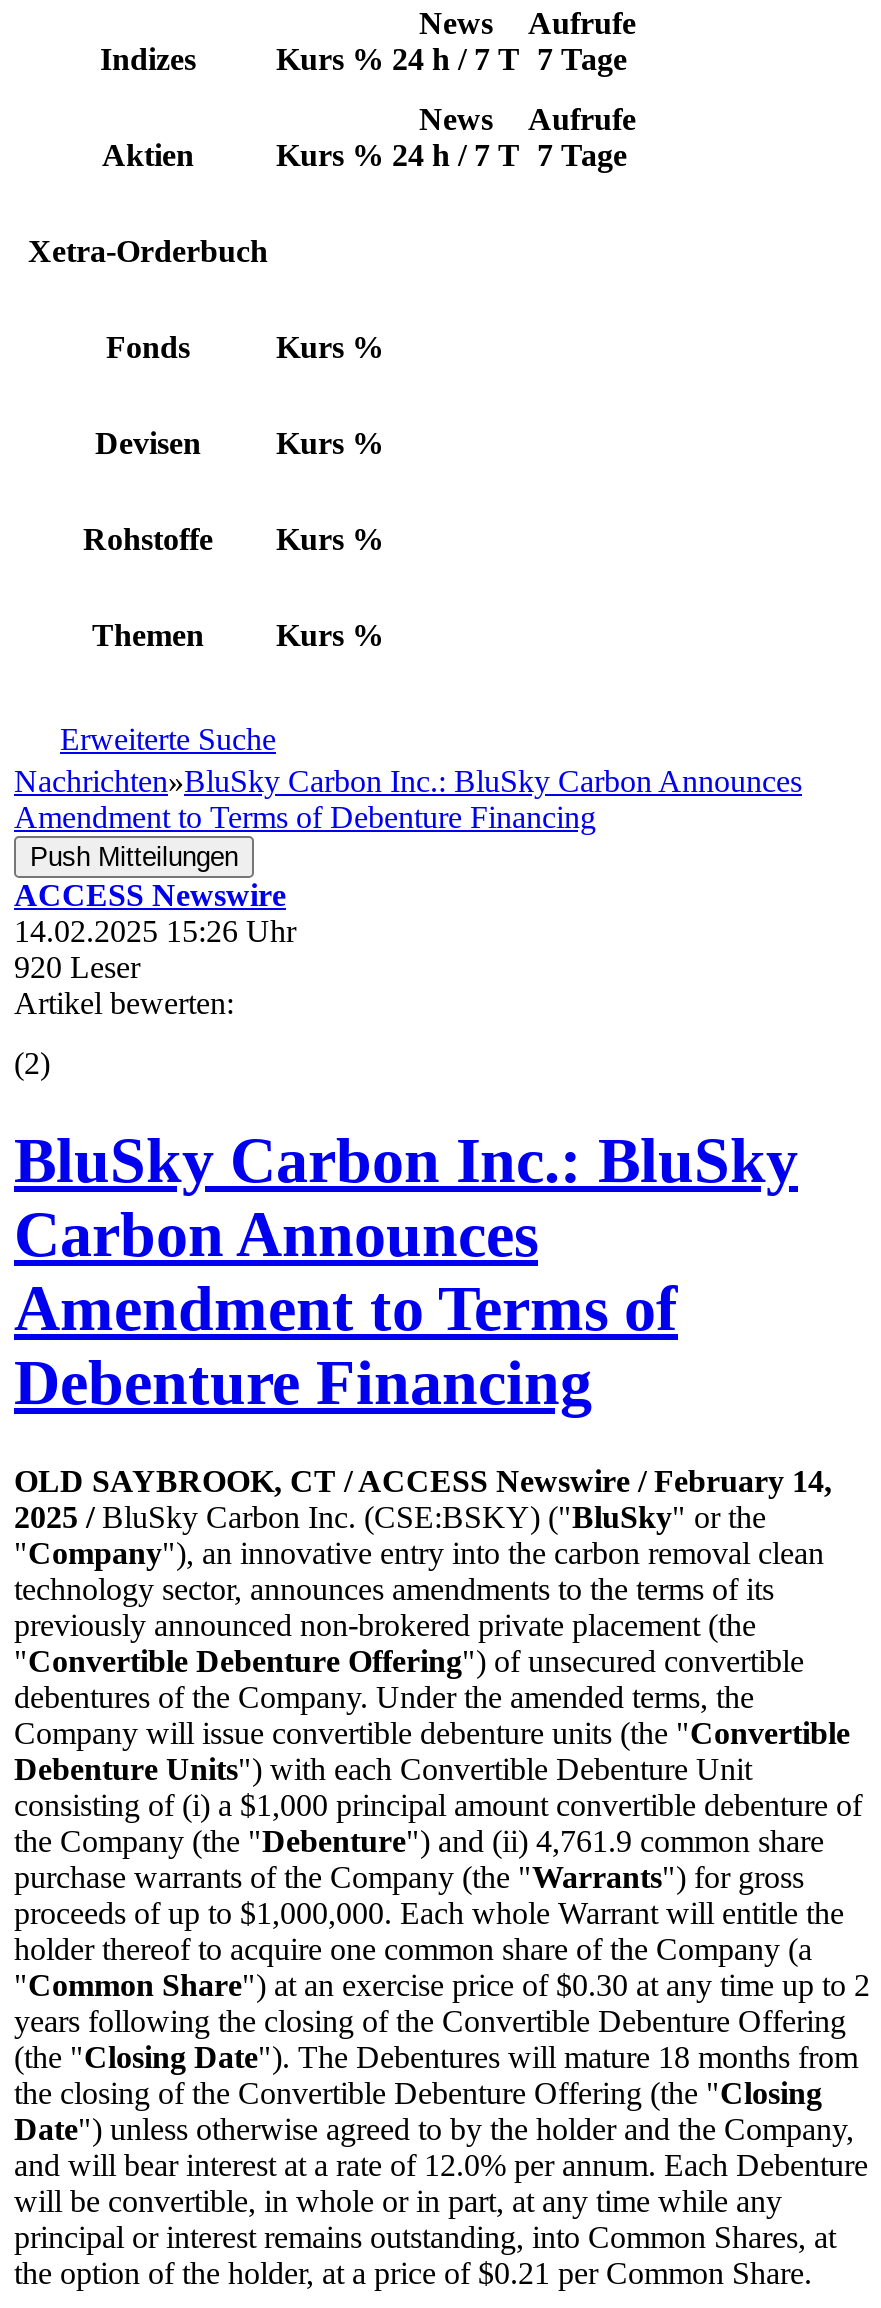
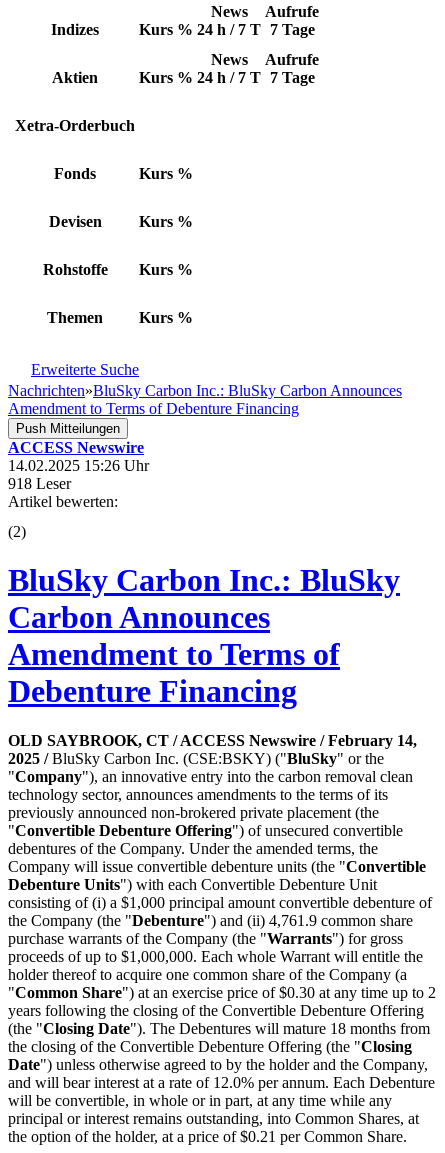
- 920 Leser
+ 918 Leser
